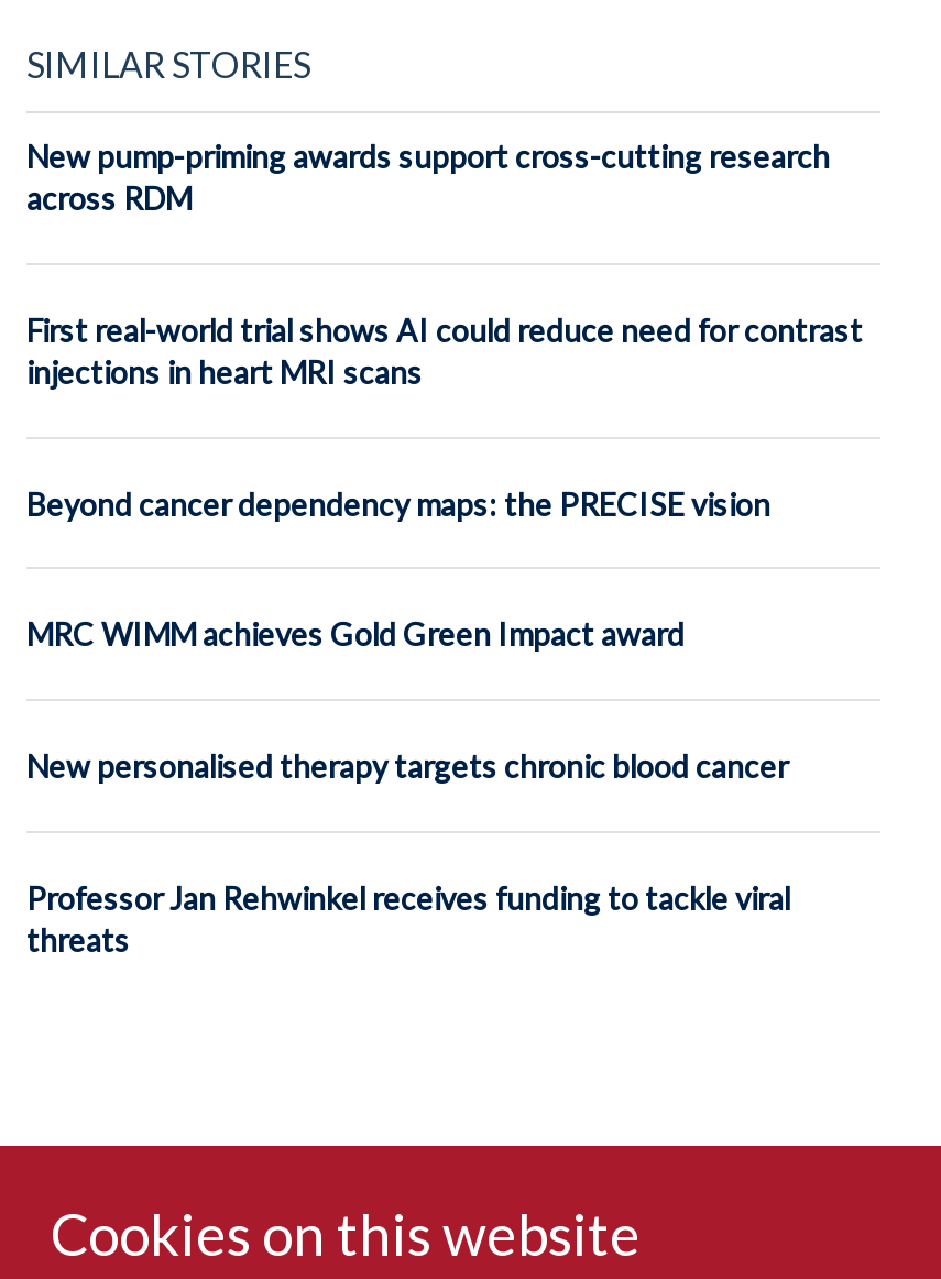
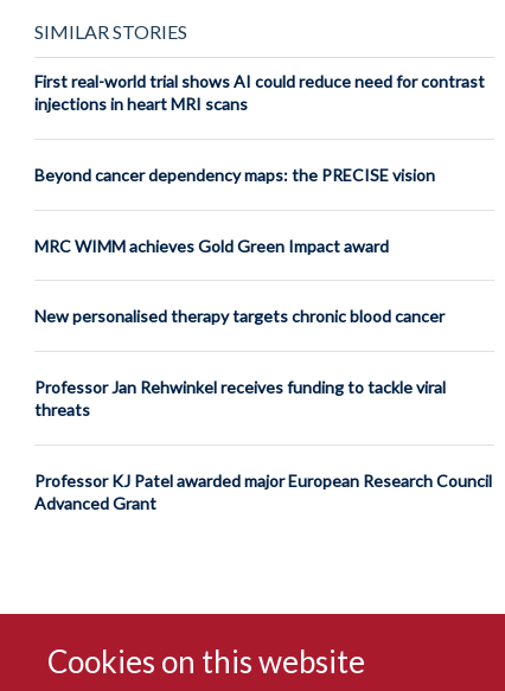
- New pump-priming awards support cross-cutting research
- across RDM

moved up: First real-world trial shows AI could reduce need for contrast | injections in heart MRI scans | Beyond cancer dependency maps: the PRECISE vision | MRC WIMM achieves Gold Green Impact award | New personalised therapy targets chronic blood cancer | Professor Jan Rehwinkel receives funding to tackle viral | threats

+ Professor KJ Patel awarded major European Research Council
+ Advanced Grant
